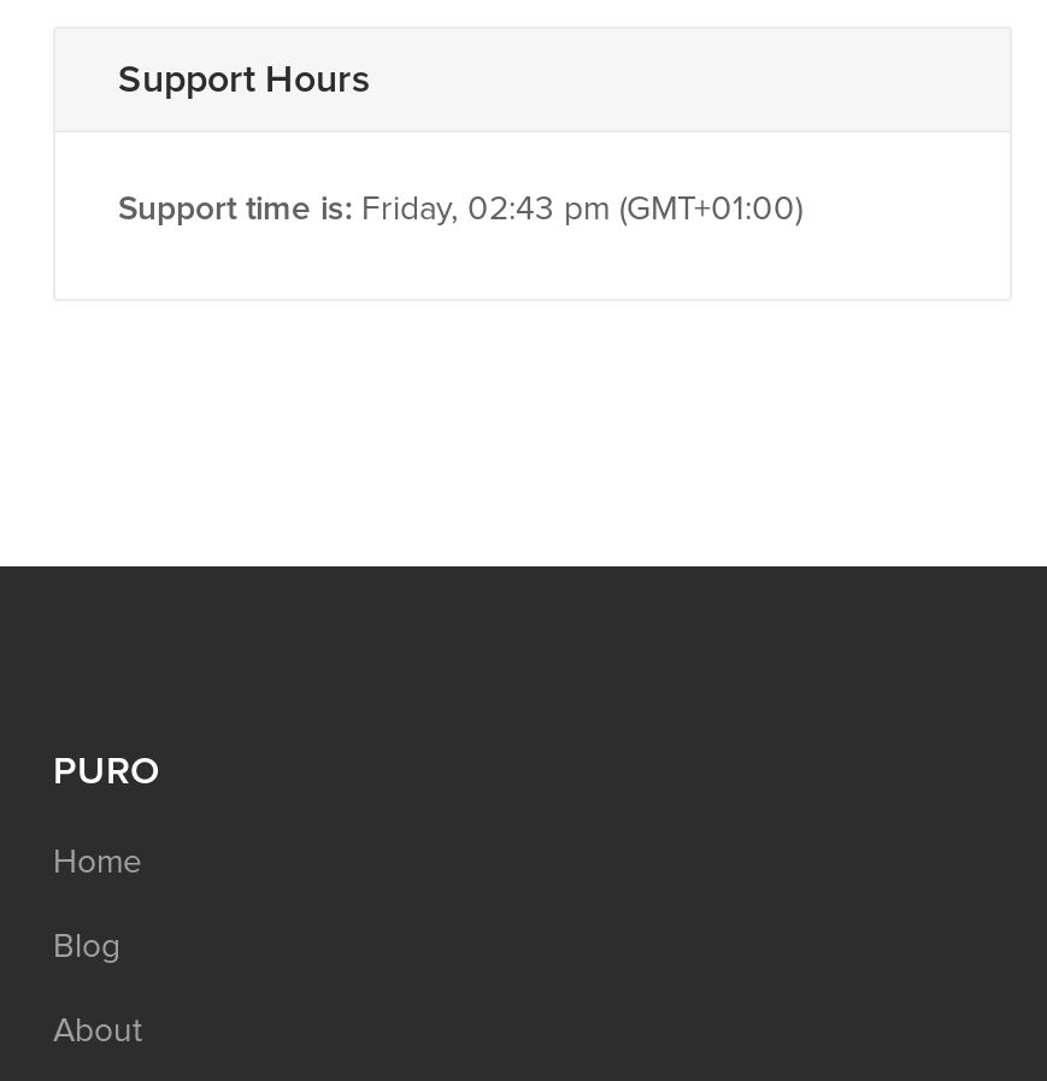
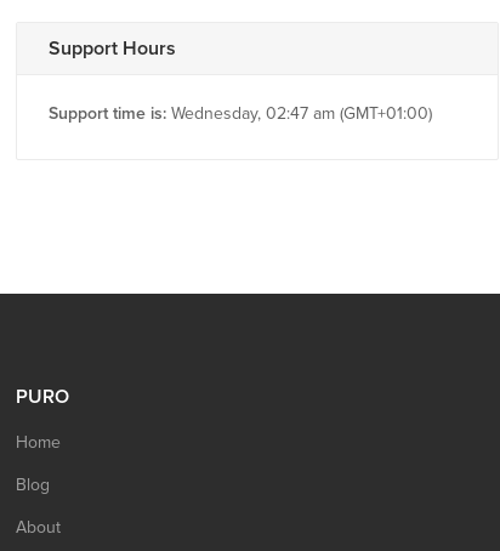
- Support time is: Friday, 02:43 pm (GMT+01:00)
+ Support time is: Wednesday, 02:47 am (GMT+01:00)
